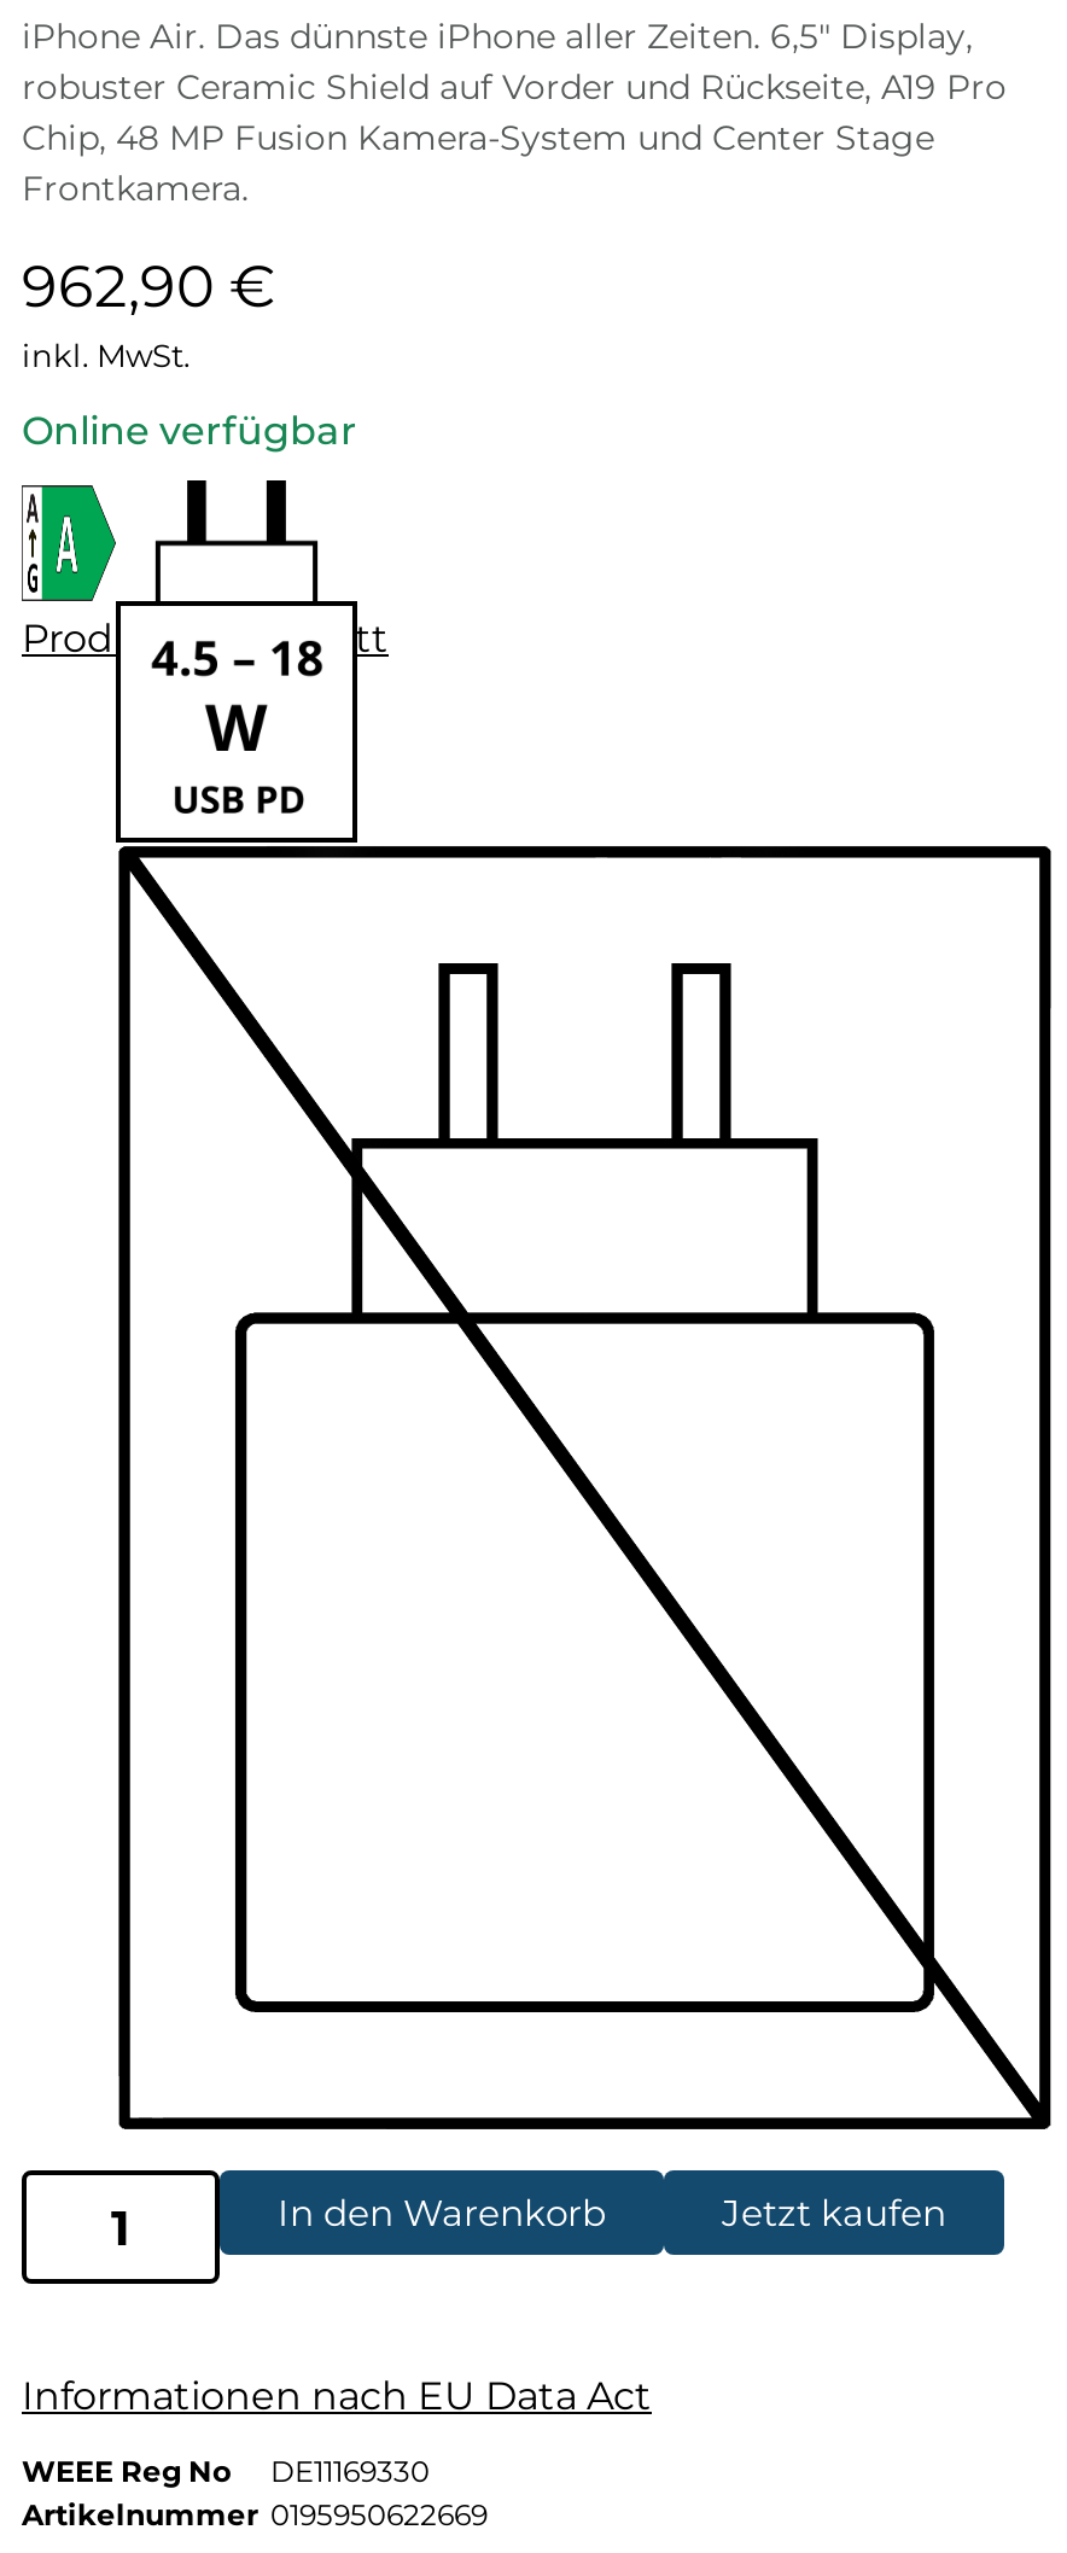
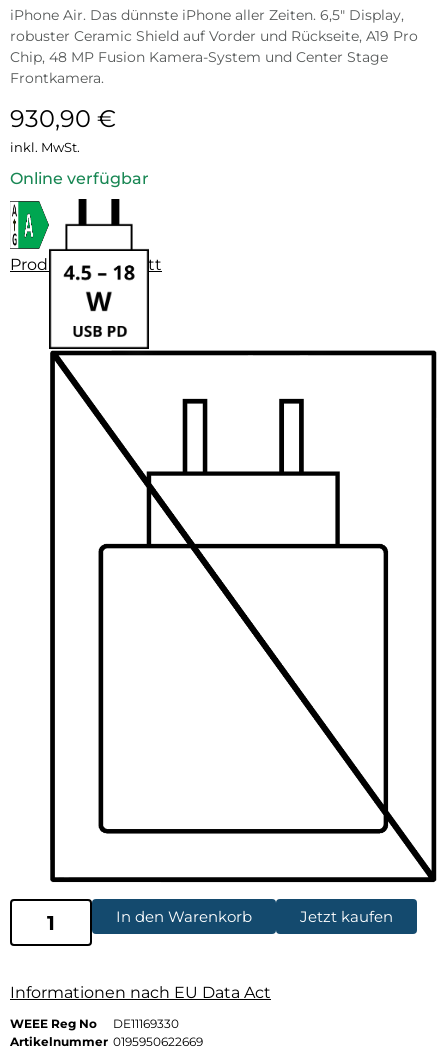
- 962,90 €
+ 930,90 €
